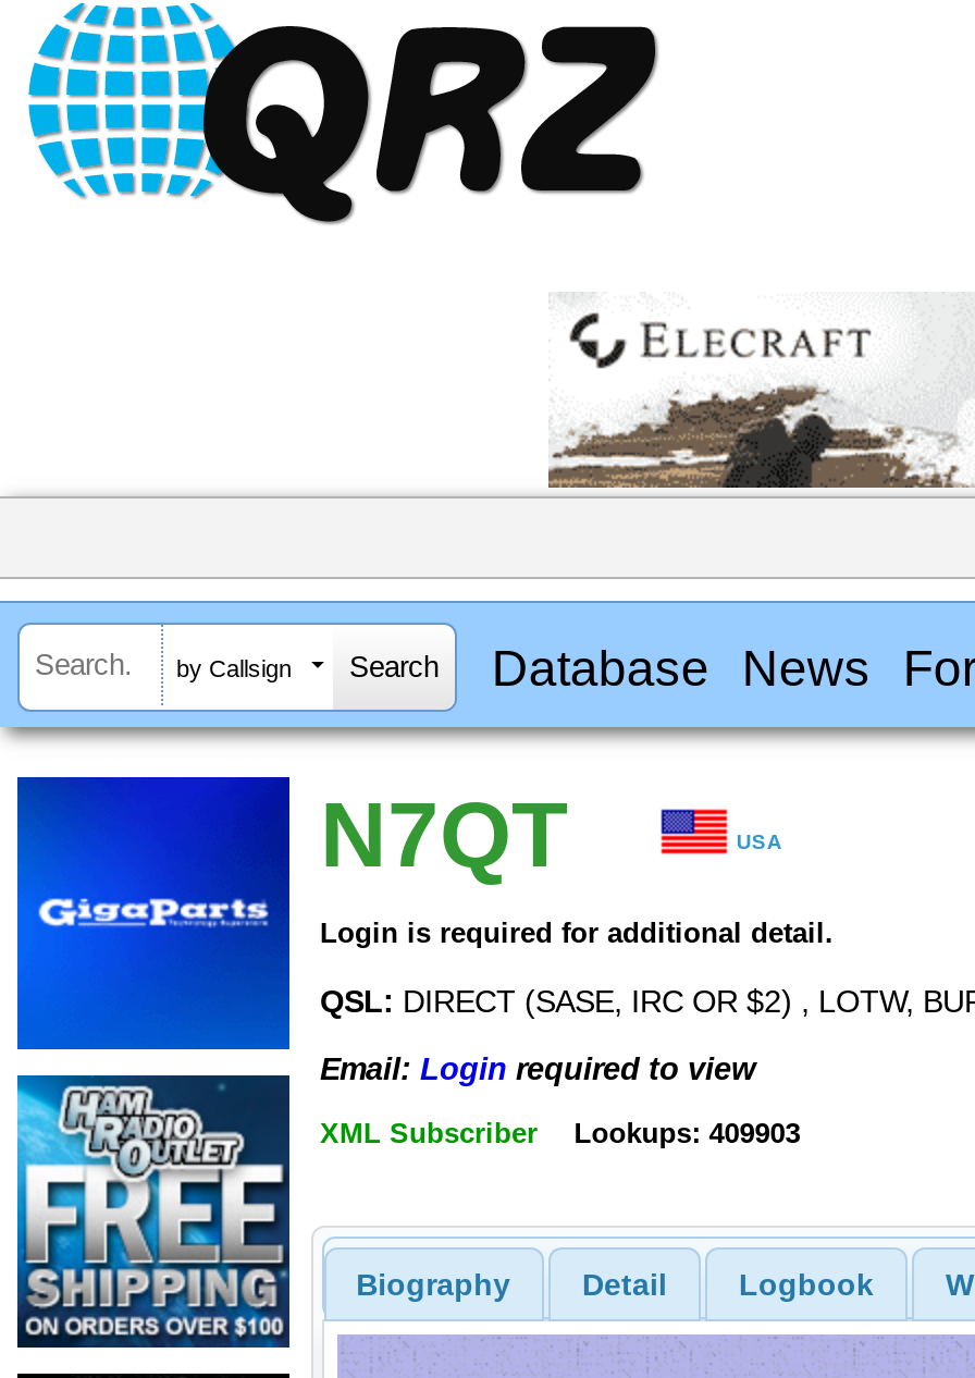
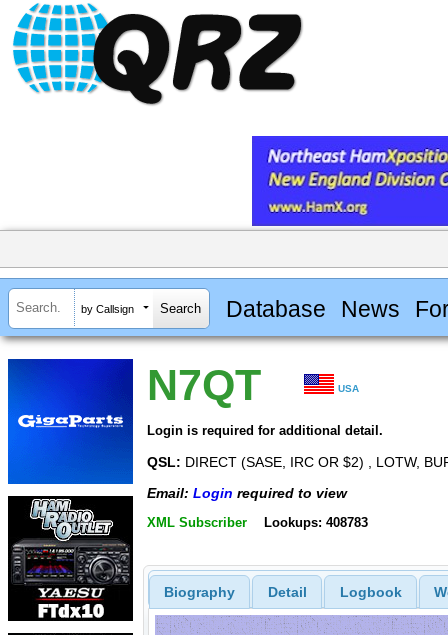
- [image]
+ [image]

- [image]
- XML Subscriber Lookups: 409903
+ [image]
+ XML Subscriber Lookups: 408783
